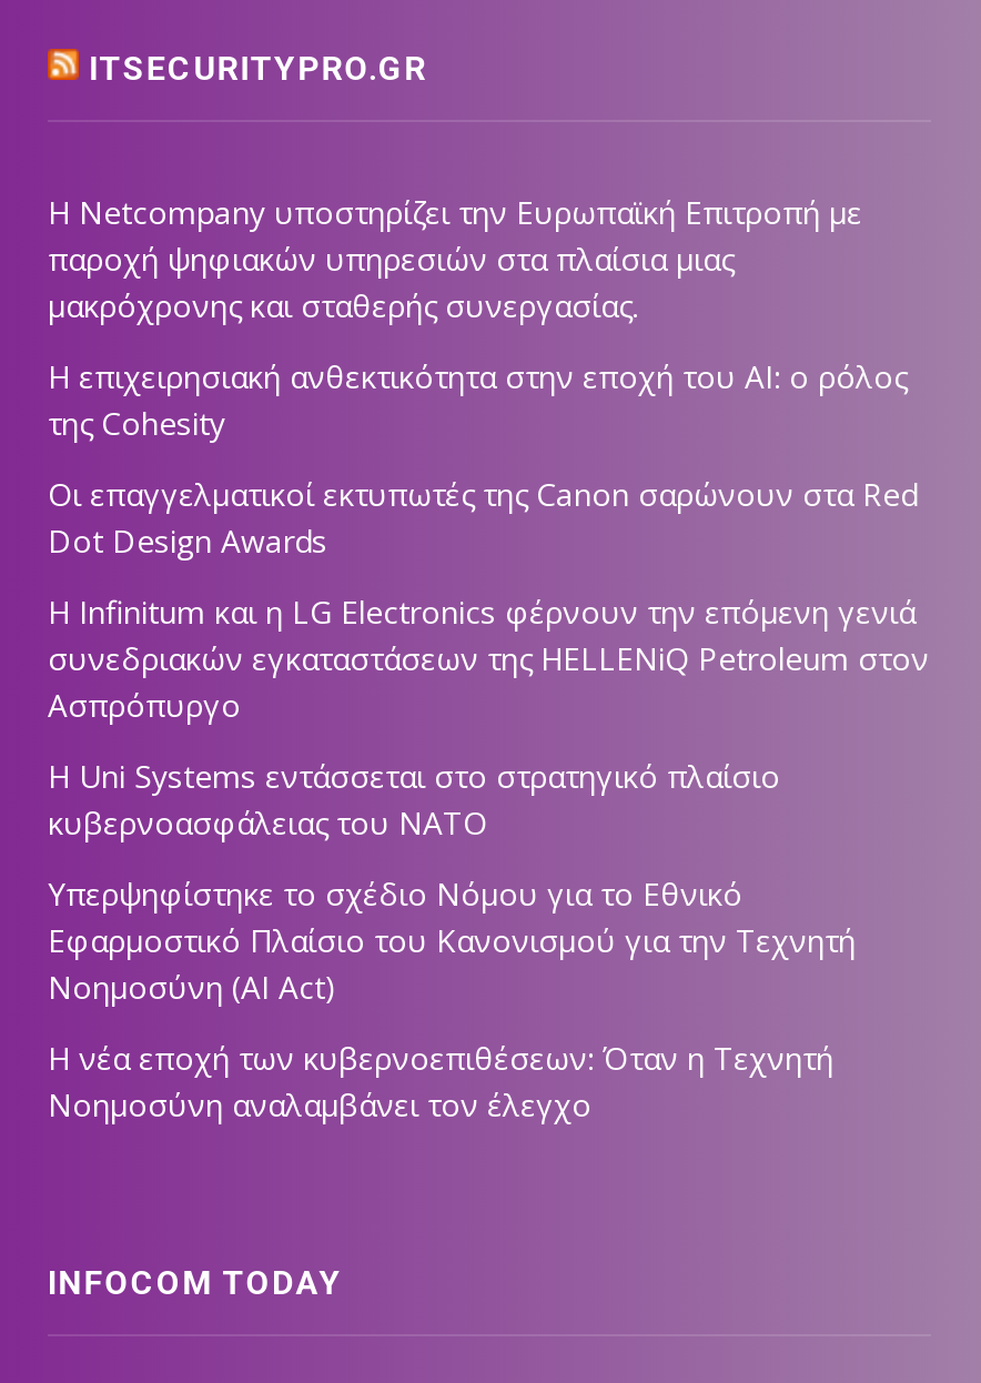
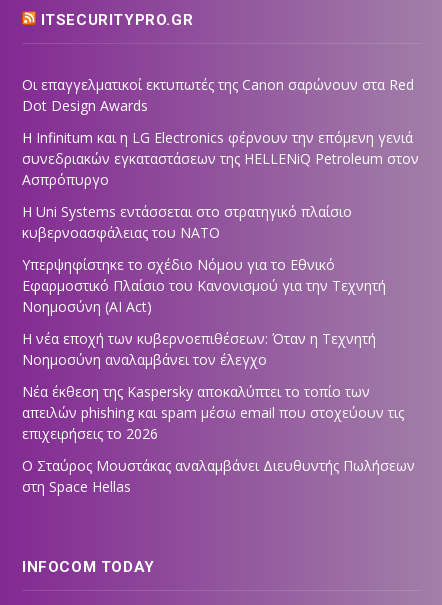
- Η Netcompany υποστηρίζει την Ευρωπαϊκή Επιτροπή με
- παροχή ψηφιακών υπηρεσιών στα πλαίσια μιας
- μακρόχρονης και σταθερής συνεργασίας.
- Η επιχειρησιακή ανθεκτικότητα στην εποχή του ΑΙ: ο ρόλος
- της Cohesity

moved up: Οι επαγγελματικοί εκτυπωτές της Canon σαρώνουν στα Red | Dot Design Awards | Η Infinitum και η LG Electronics φέρνουν την επόμενη γενιά | ... | Η νέα εποχή των κυβερνοεπιθέσεων: Όταν η Τεχνητή | Νοημοσύνη αναλαμβάνει τον έλεγχο

+ Νέα έκθεση της Kaspersky αποκαλύπτει το τοπίο των
+ απειλών phishing και spam μέσω email που στοχεύουν τις
+ επιχειρήσεις το 2026
+ Ο Σταύρος Μουστάκας αναλαμβάνει Διευθυντής Πωλήσεων
+ στη Space Hellas
